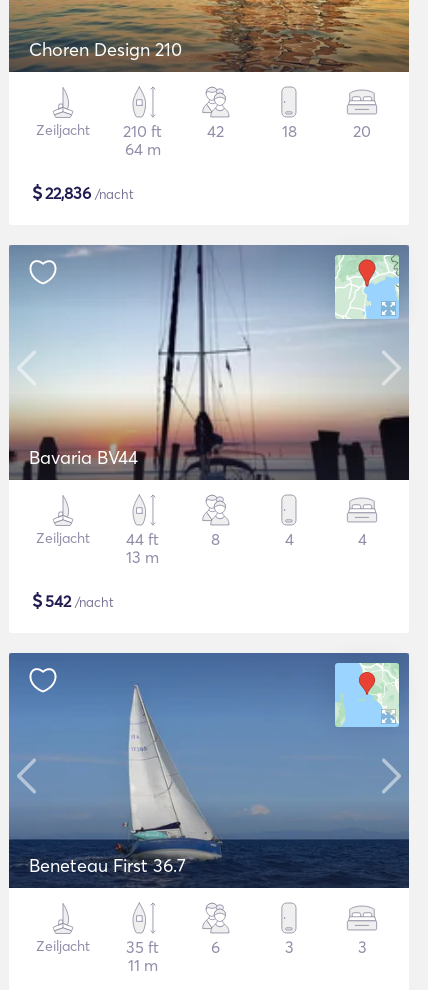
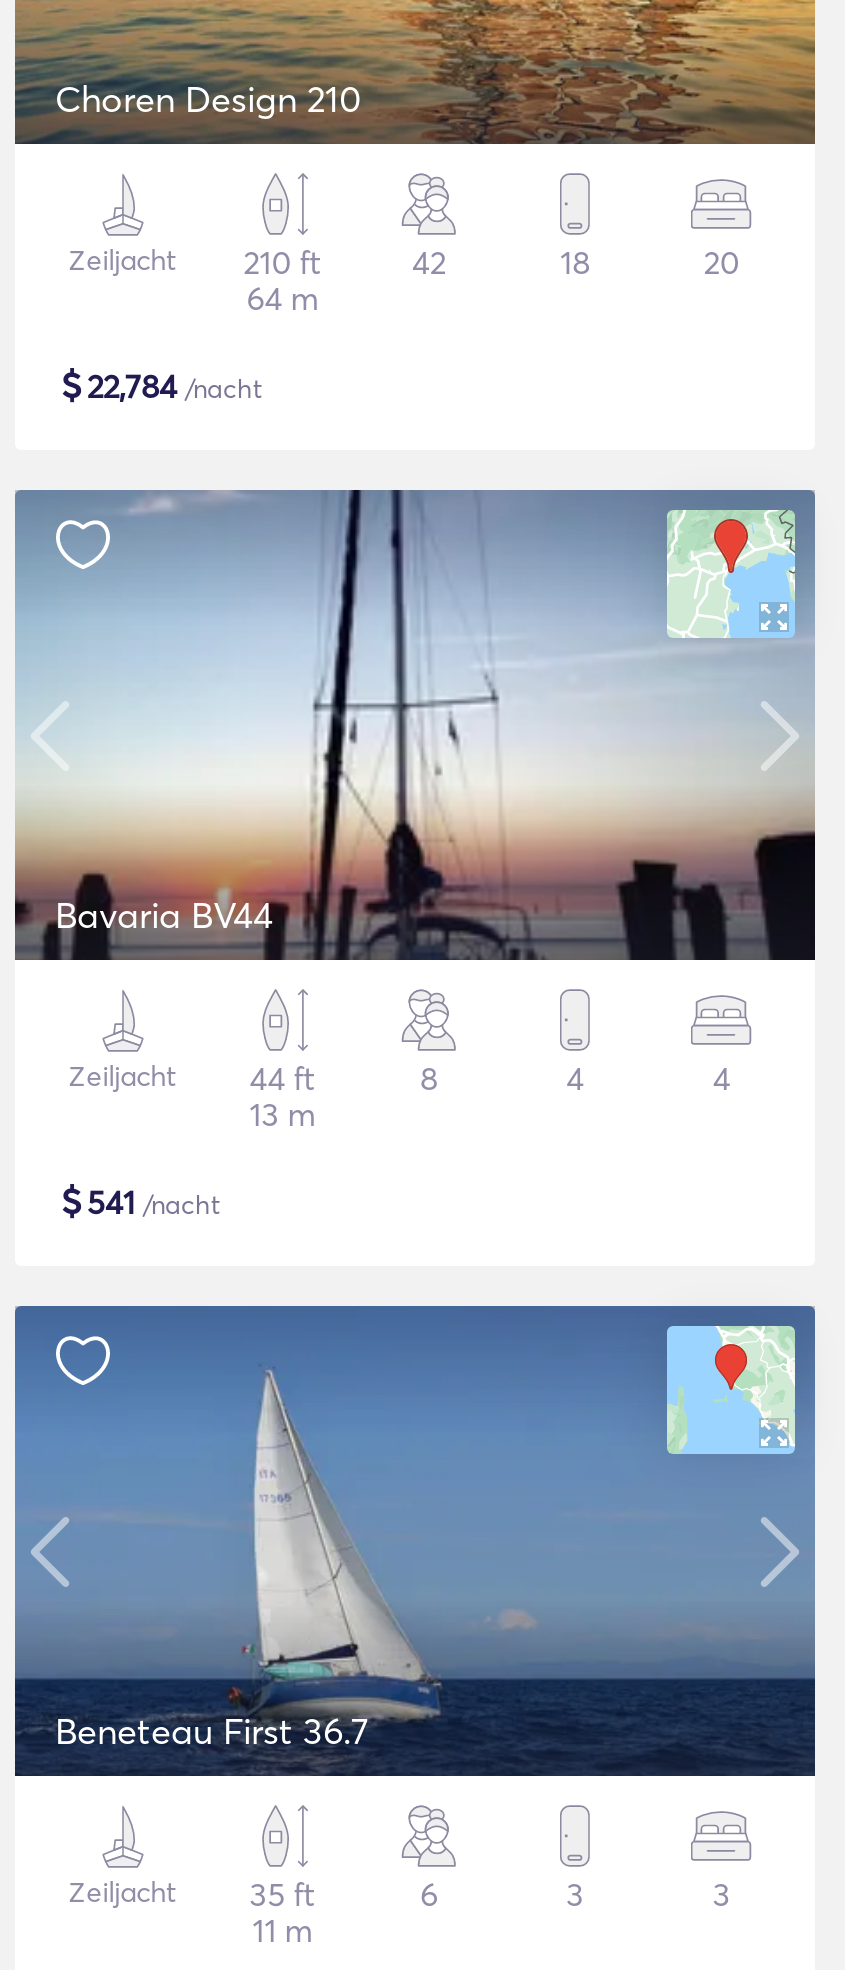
- $22,836 /nacht
+ $22,784 /nacht

- $542 /nacht
+ $541 /nacht
